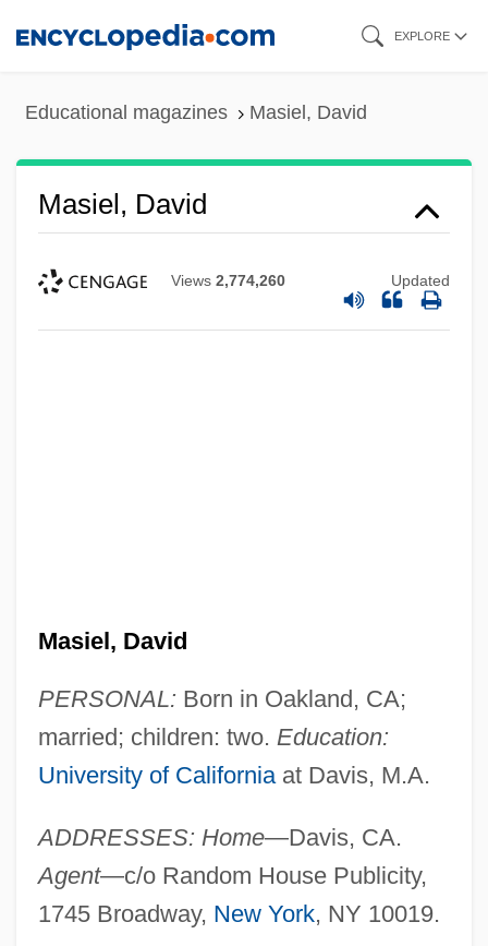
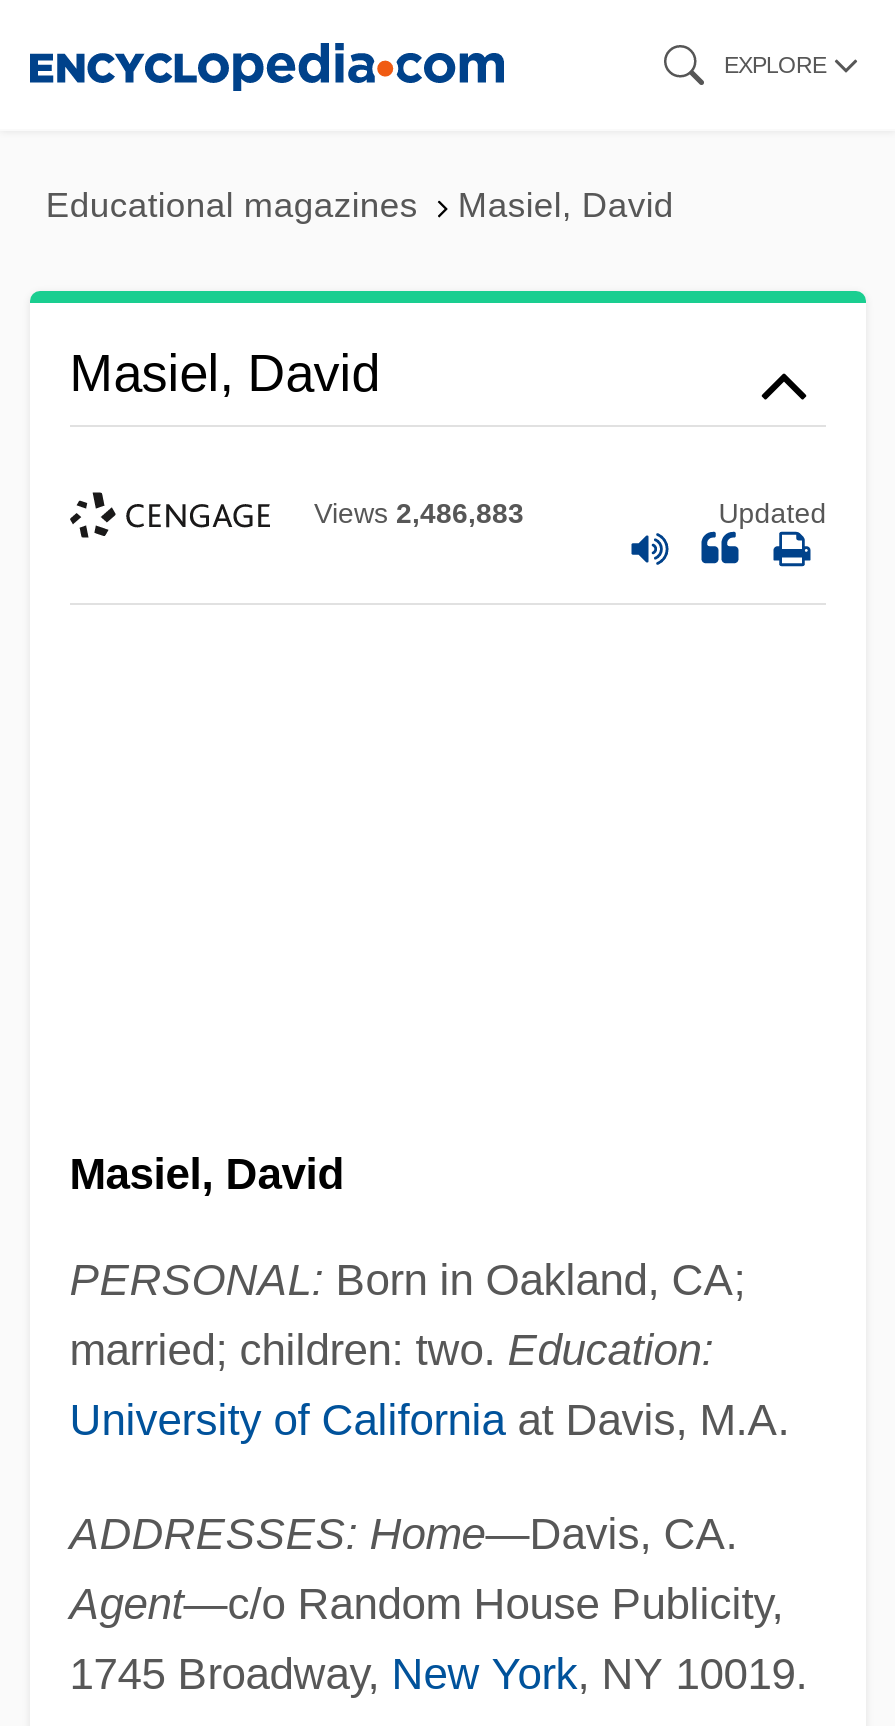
- Views 2,774,260
+ Views 2,486,883
